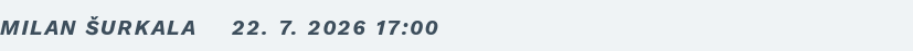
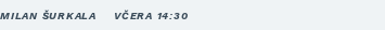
- MILAN ŠURKALA 22. 7. 2026 17:00
+ MILAN ŠURKALA VČERA 14:30
